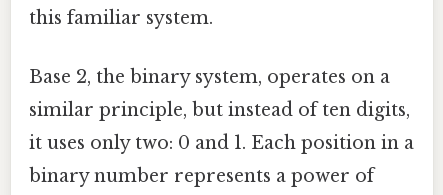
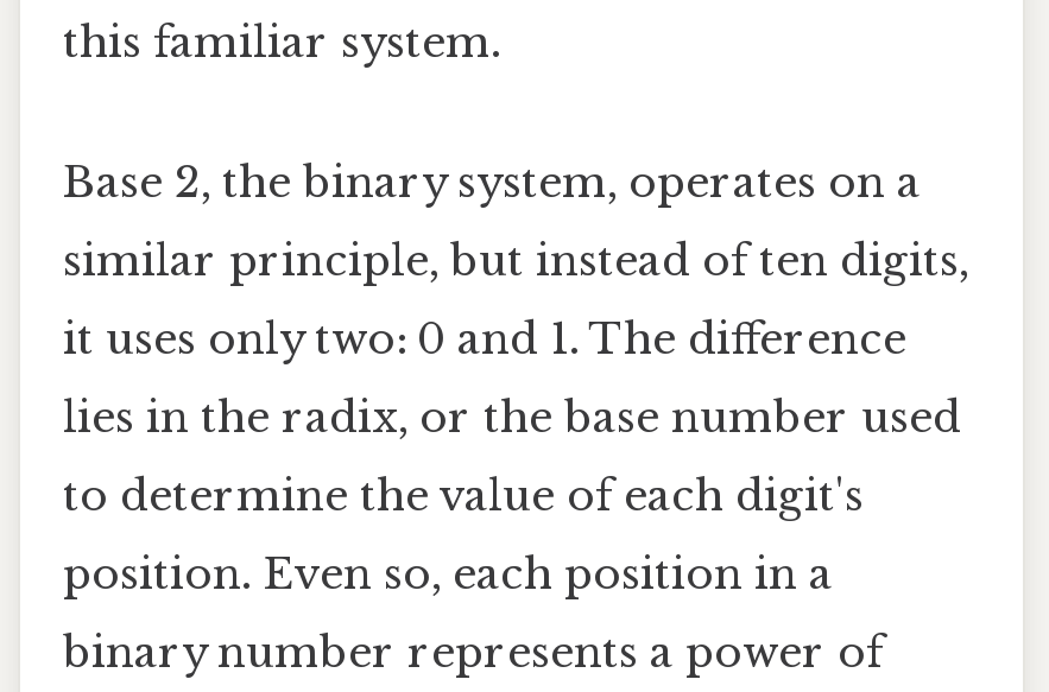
- it uses only two: 0 and 1. Each position in a
+ it uses only two: 0 and 1. The difference
+ lies in the radix, or the base number used
+ to determine the value of each digit's
+ position. Even so, each position in a
